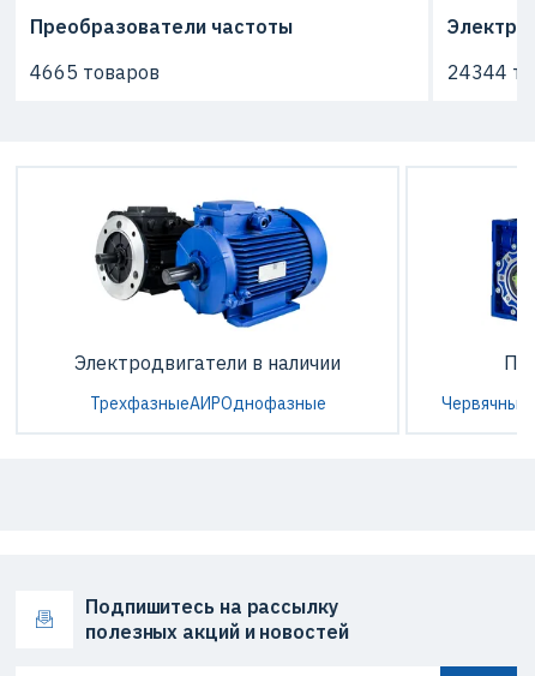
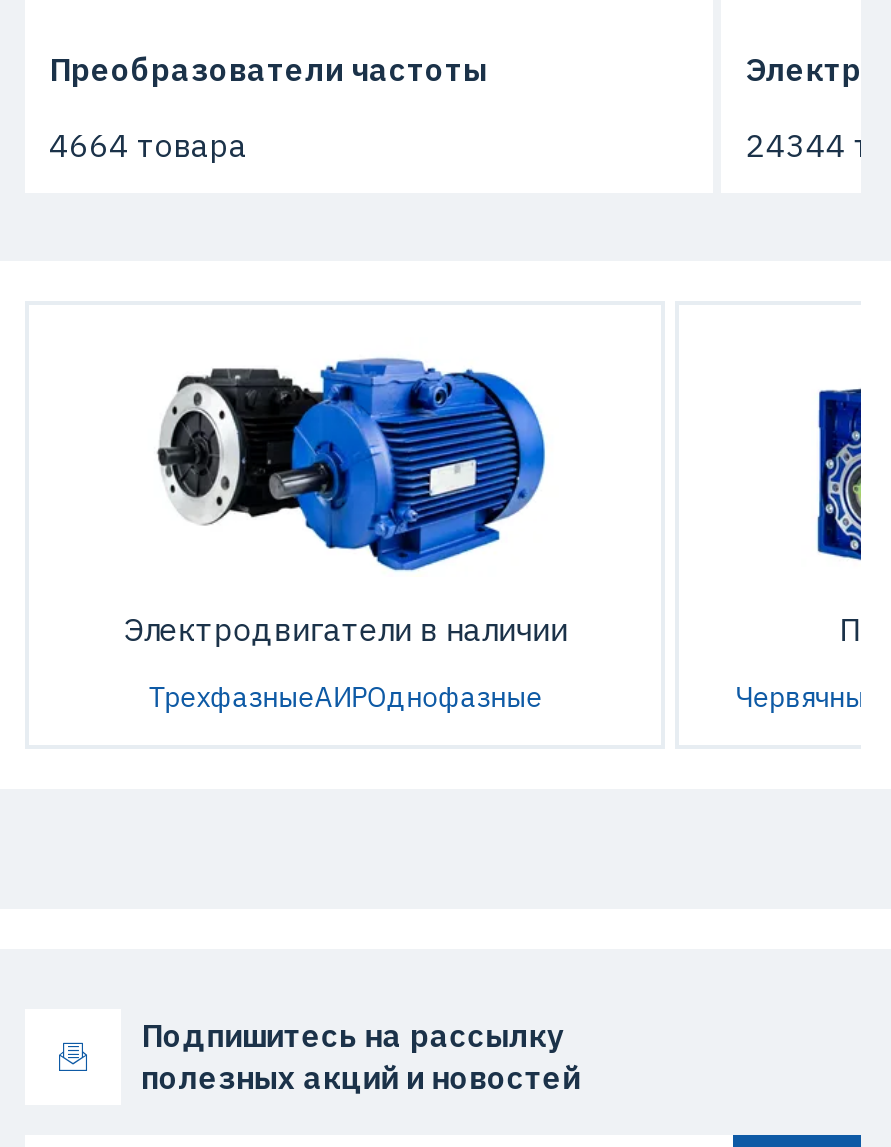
- 4665 товаров
+ 4664 товара
